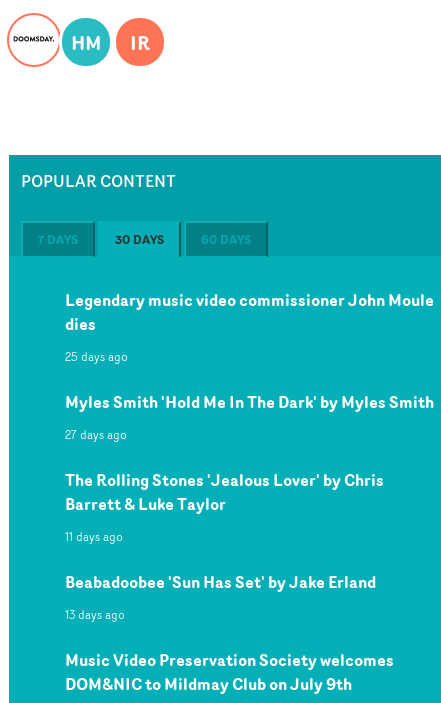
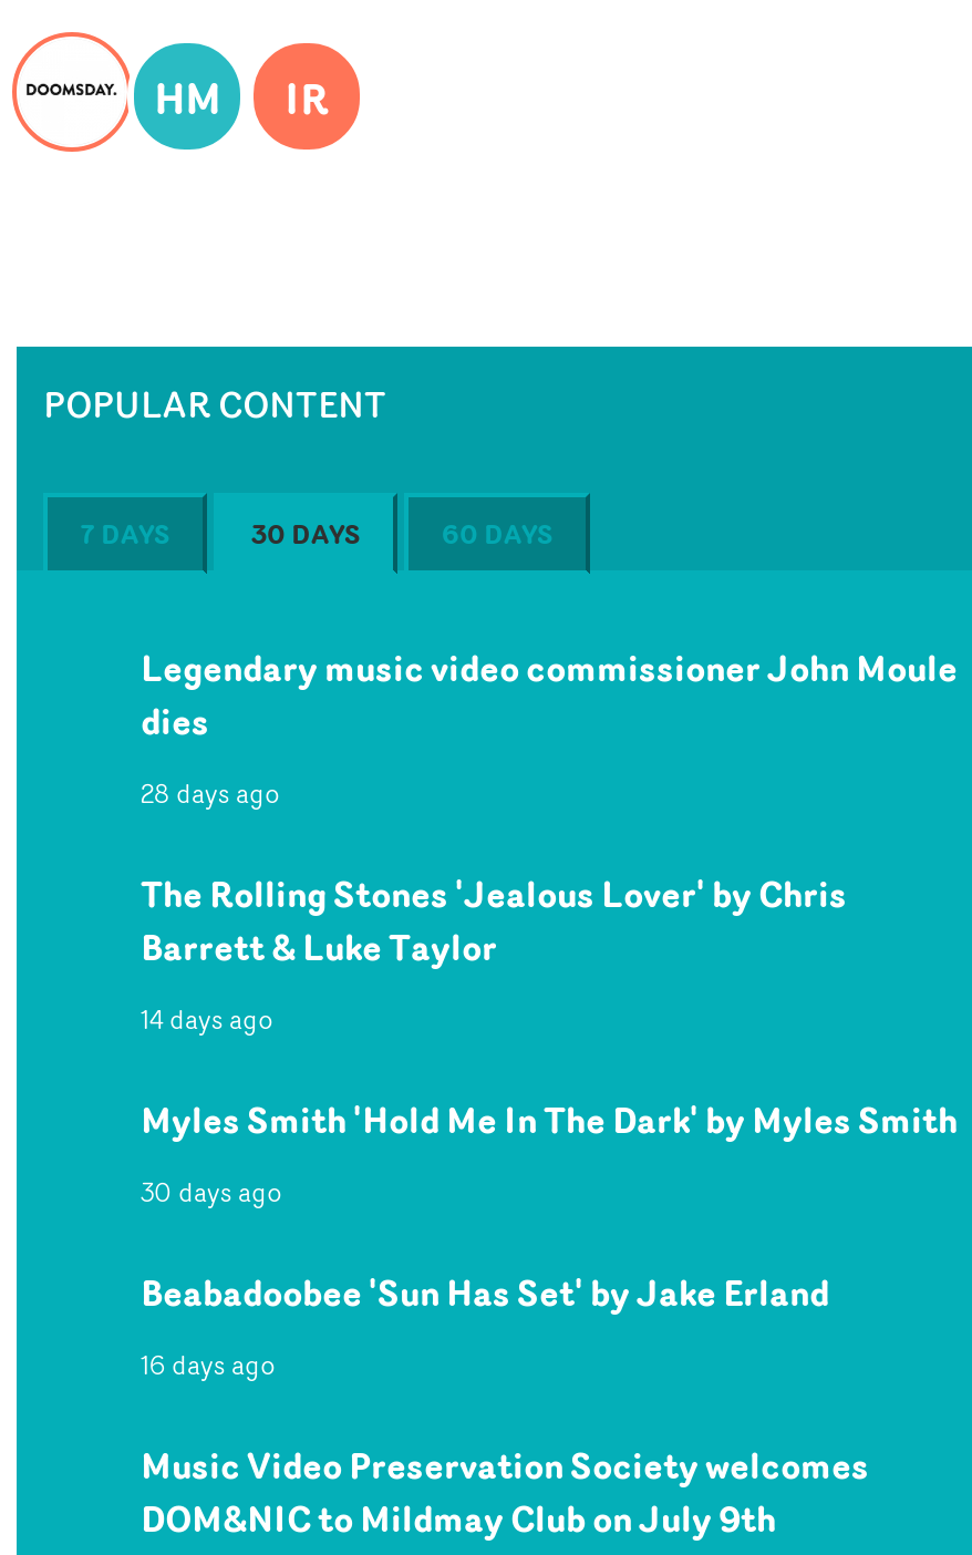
- 25 days ago
- 27 days ago
+ 28 days ago

moved down: Myles Smith 'Hold Me In The Dark' by Myles Smith

moved up: The Rolling Stones 'Jealous Lover' by Chris | Barrett & Luke Taylor

- 11 days ago
+ 14 days ago
+ 30 days ago

- 13 days ago
+ 16 days ago
